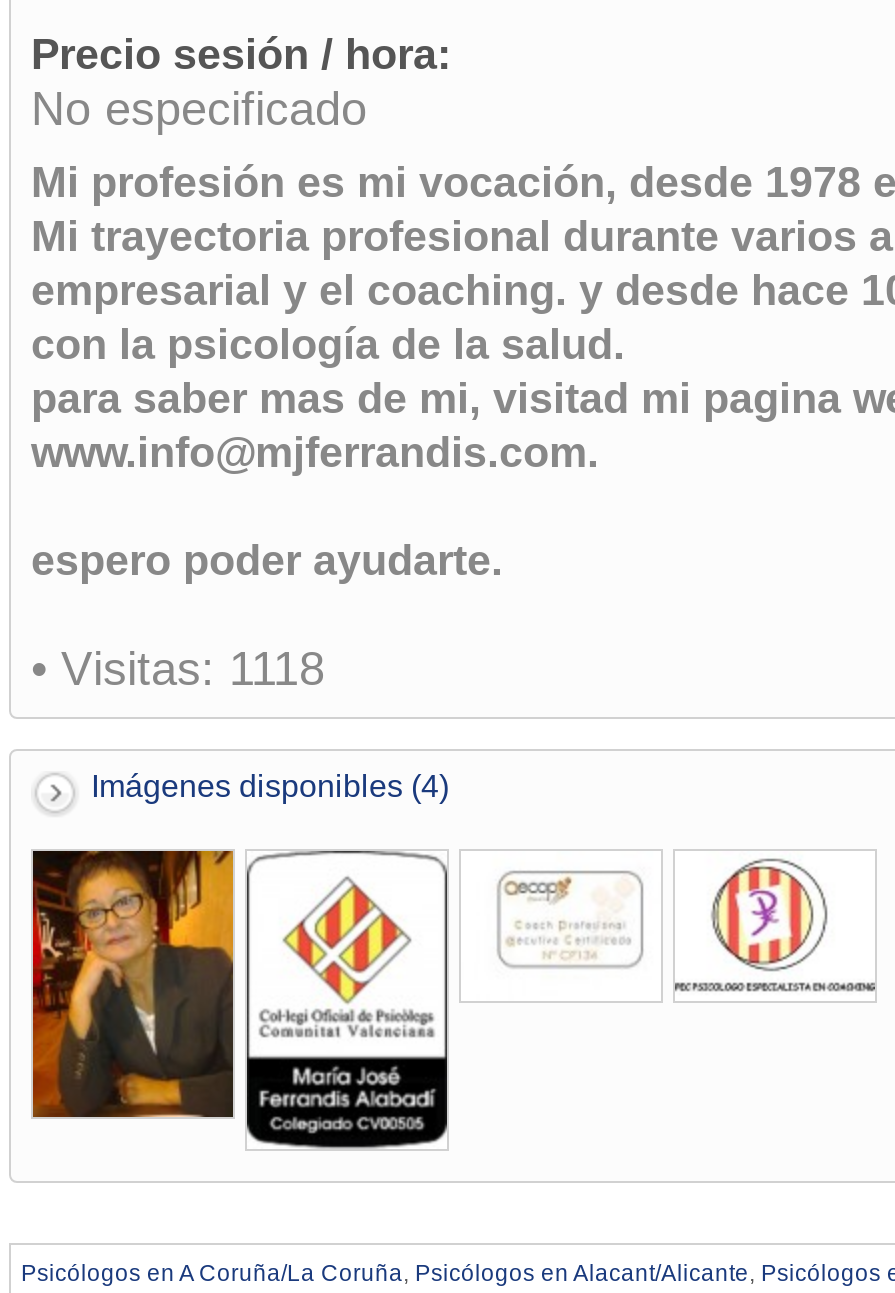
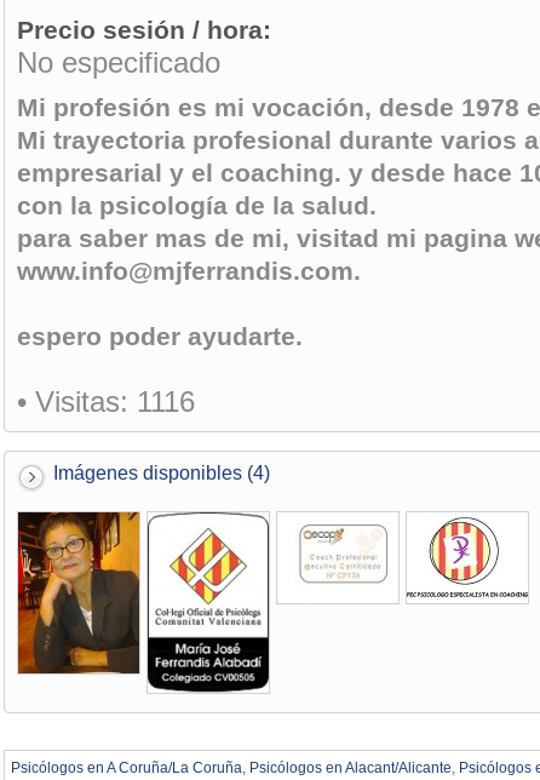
- • Visitas: 1118
+ • Visitas: 1116
